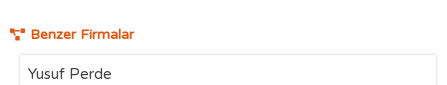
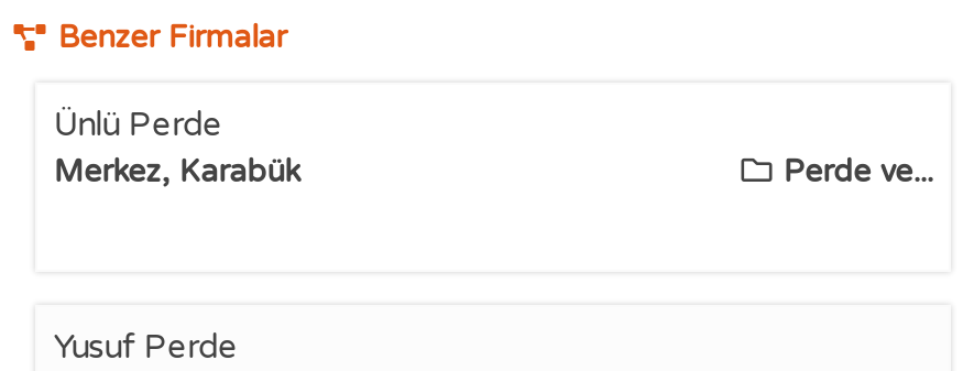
+ Ünlü Perde
+ Merkez, Karabük
+ Perde ve...
